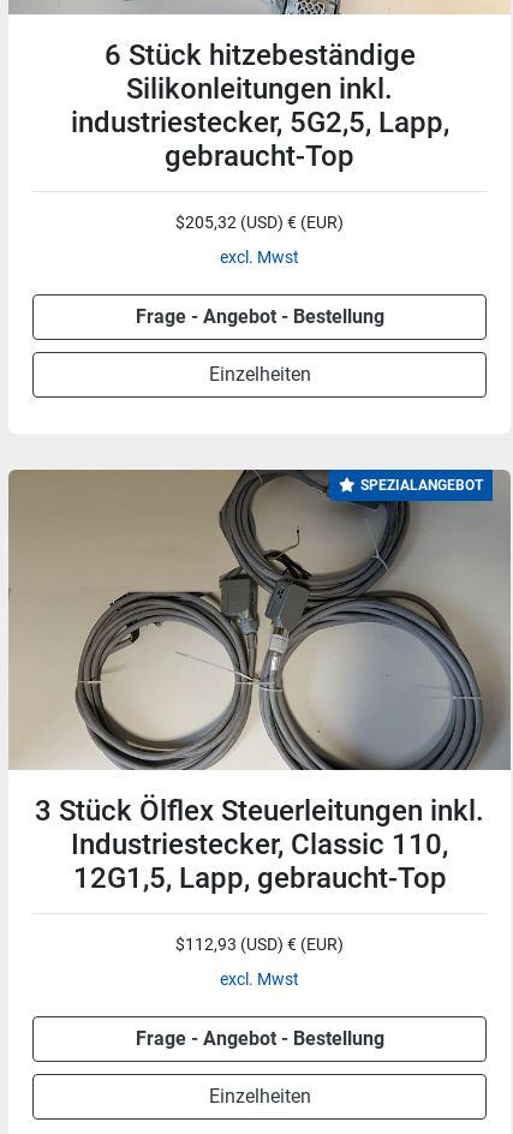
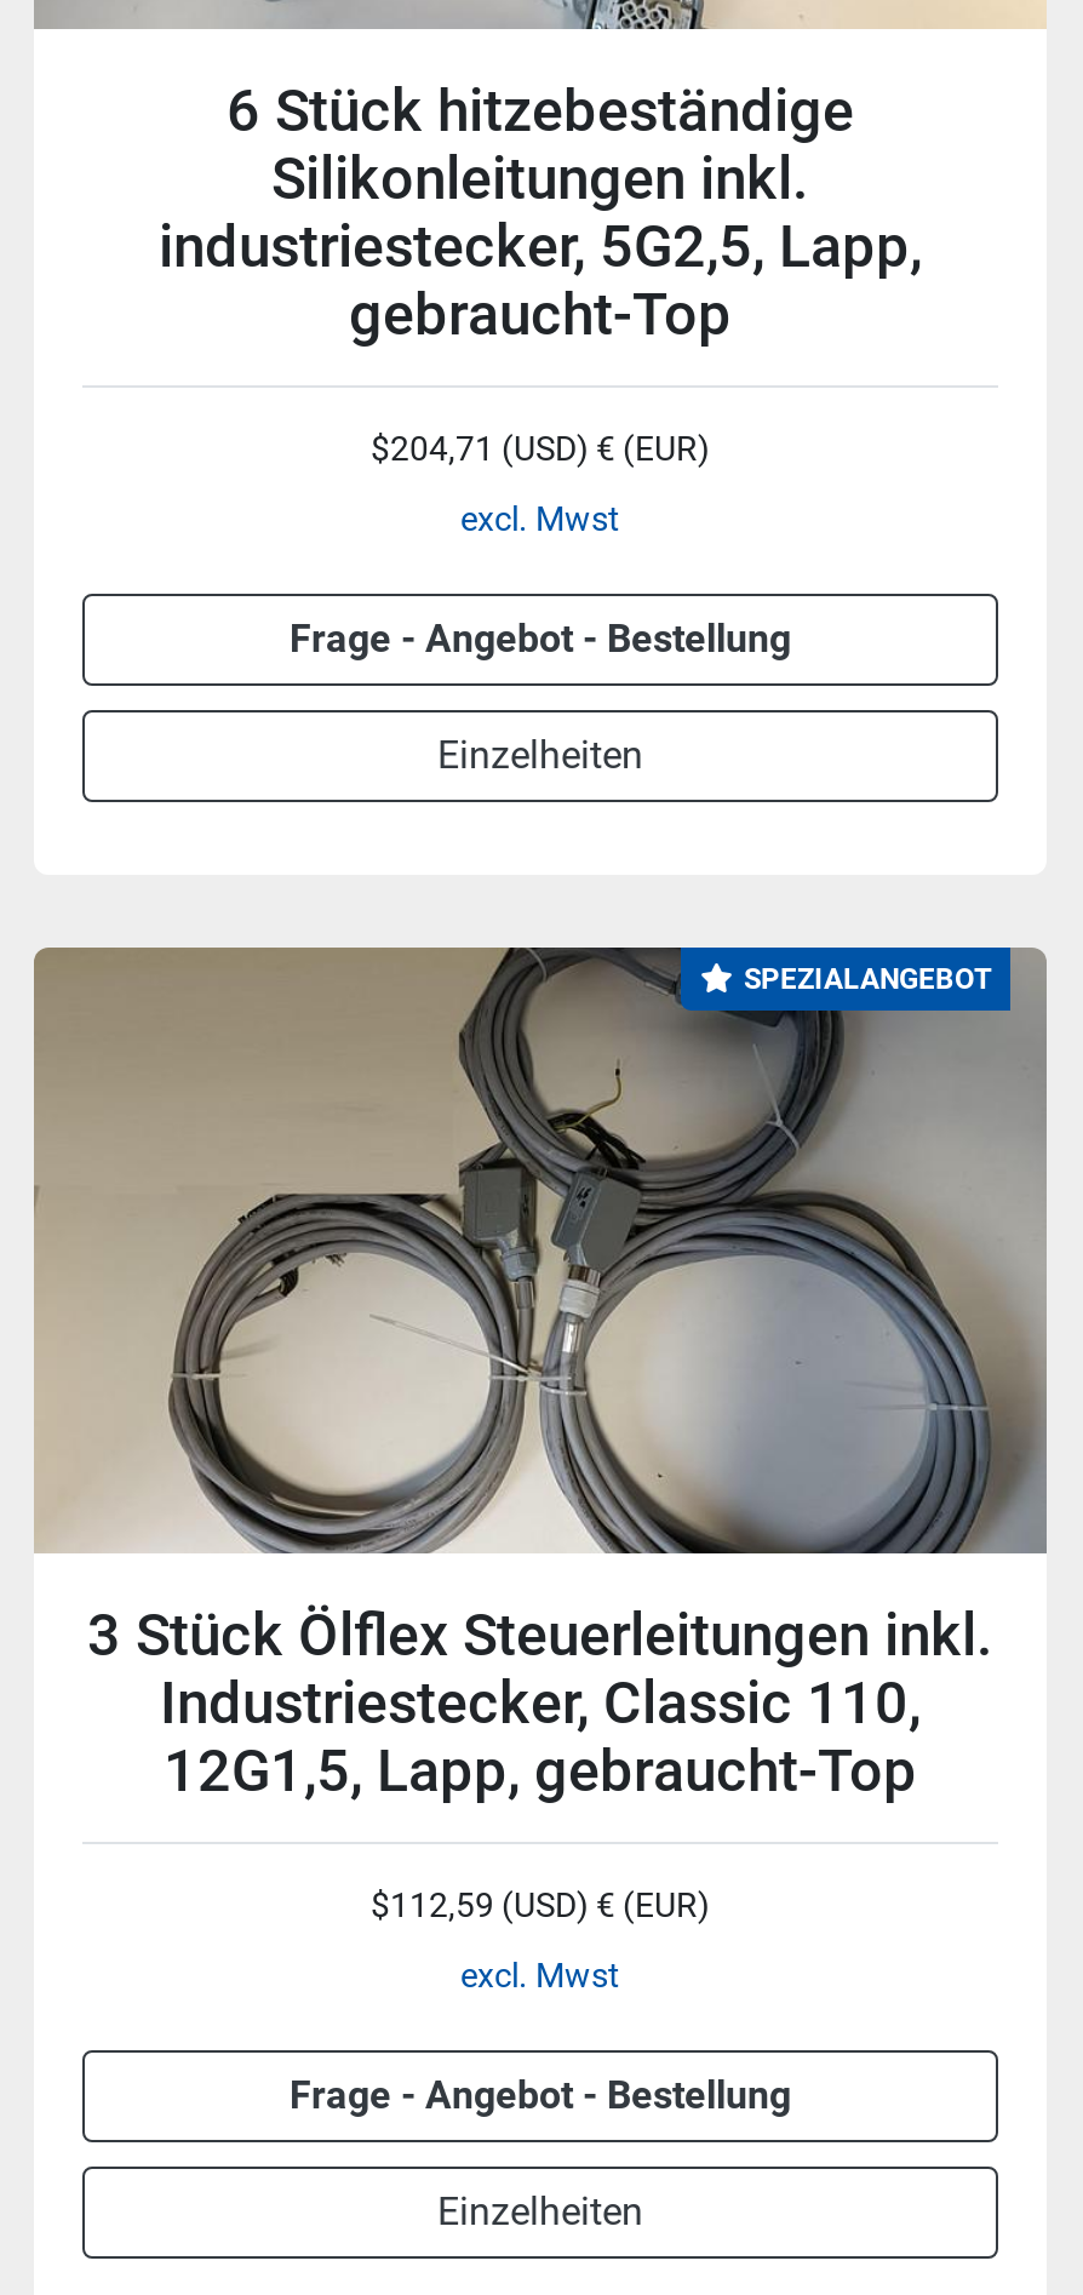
- $205,32 (USD) € (EUR)
+ $204,71 (USD) € (EUR)

- $112,93 (USD) € (EUR)
+ $112,59 (USD) € (EUR)
